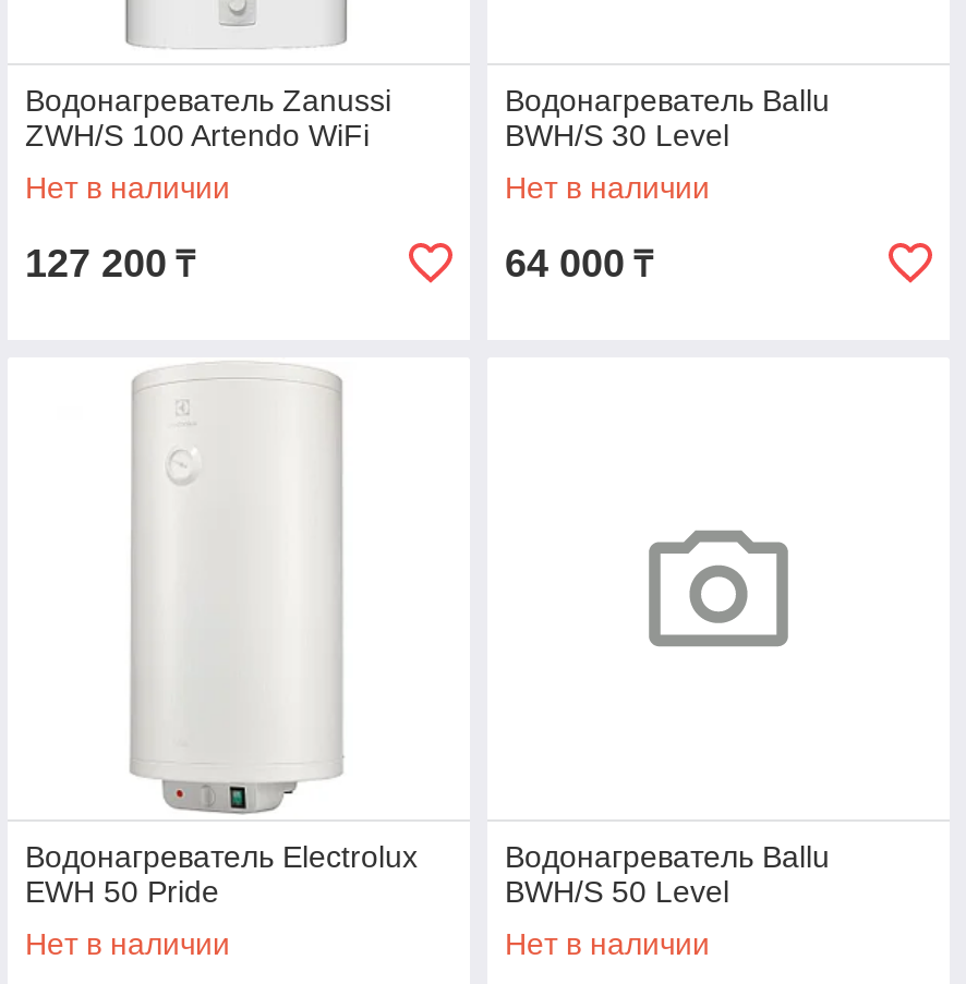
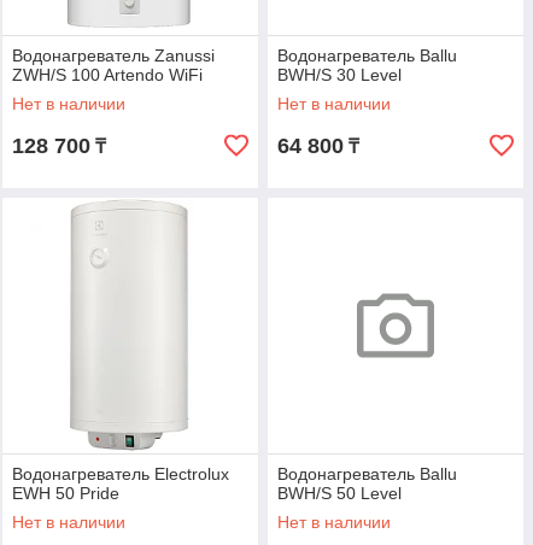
- 127 200 ₸
+ 128 700 ₸

- 64 000 ₸
+ 64 800 ₸
